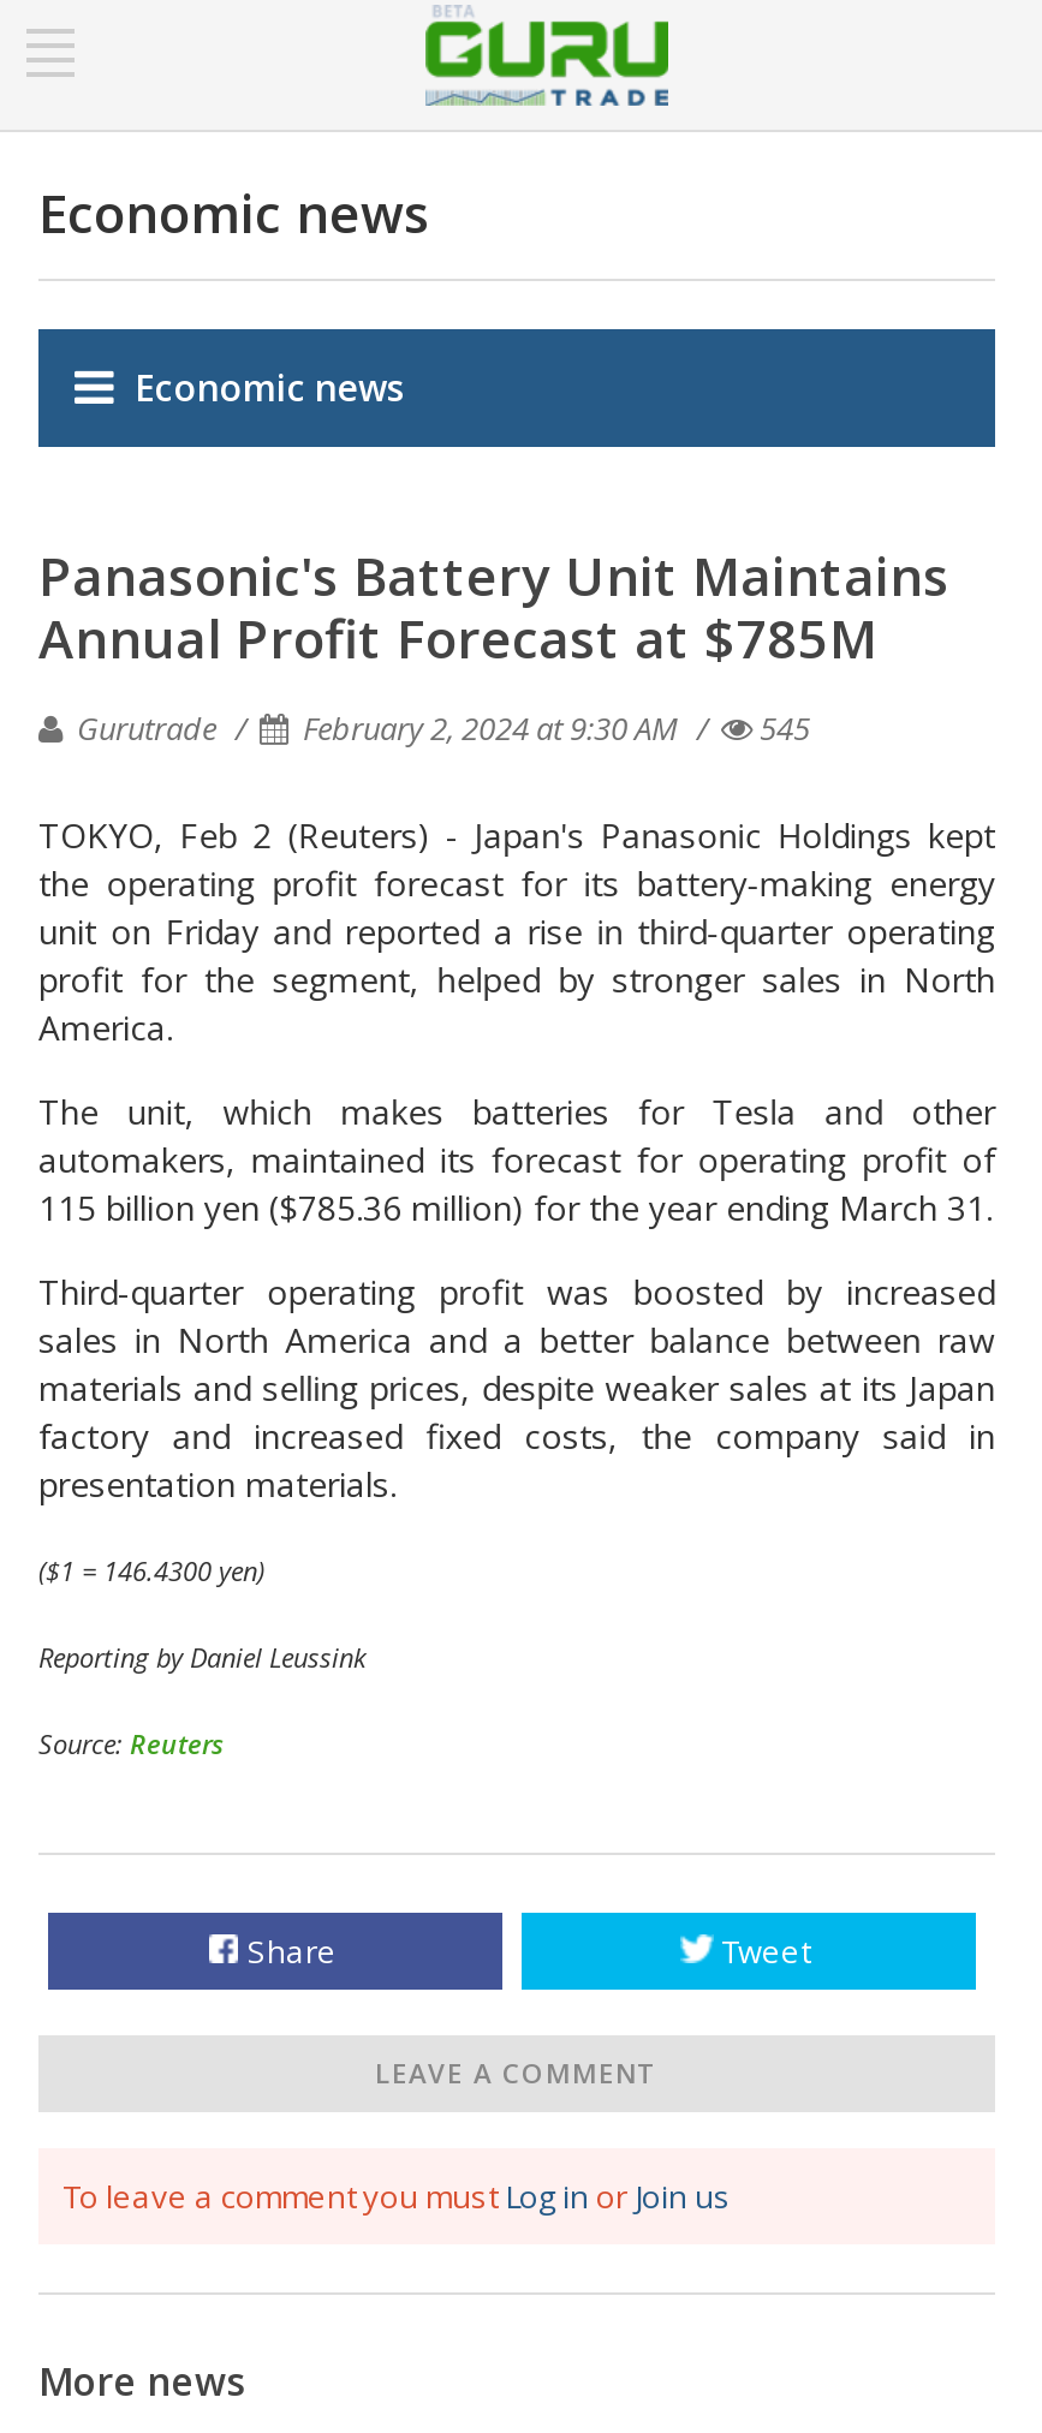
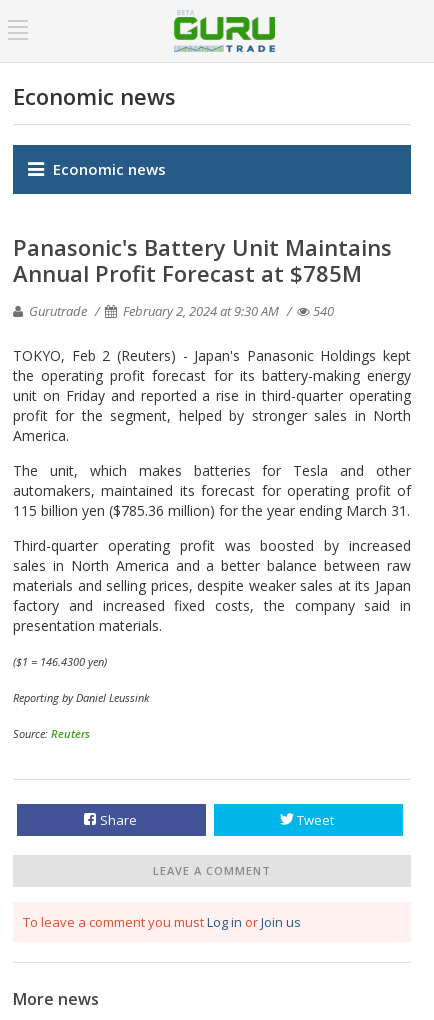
- Gurutrade February 2, 2024 at 9:30 AM 545
+ Gurutrade February 2, 2024 at 9:30 AM 540
